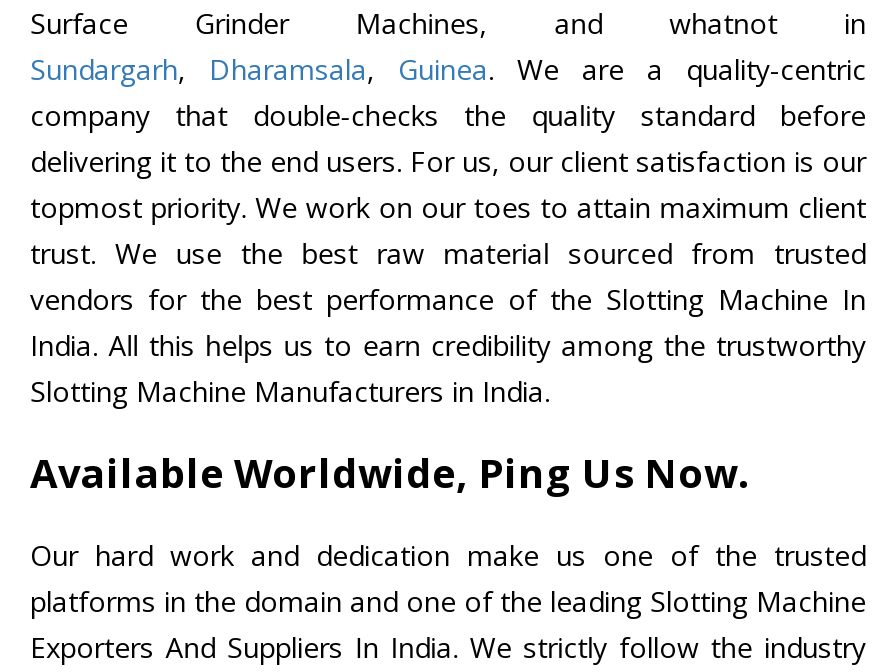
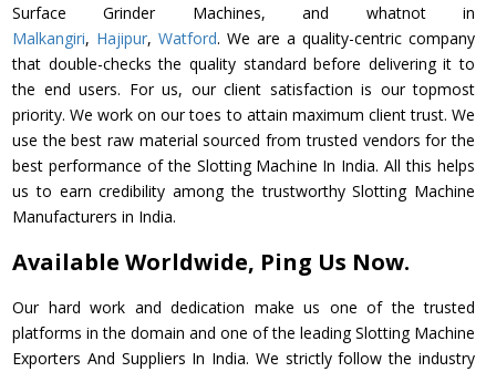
- Sundargarh, Dharamsala, Guinea. We are a quality-centric
- company that double-checks the quality standard before
- delivering it to the end users. For us, our client satisfaction is our
- topmost priority. We work on our toes to attain maximum client
- trust. We use the best raw material sourced from trusted
- vendors for the best performance of the Slotting Machine In
- India. All this helps us to earn credibility among the trustworthy
- Slotting Machine Manufacturers in India.
+ Malkangiri, Hajipur, Watford. We are a quality-centric company
+ that double-checks the quality standard before delivering it to
+ the end users. For us, our client satisfaction is our topmost
+ priority. We work on our toes to attain maximum client trust. We
+ use the best raw material sourced from trusted vendors for the
+ best performance of the Slotting Machine In India. All this helps
+ us to earn credibility among the trustworthy Slotting Machine
+ Manufacturers in India.
